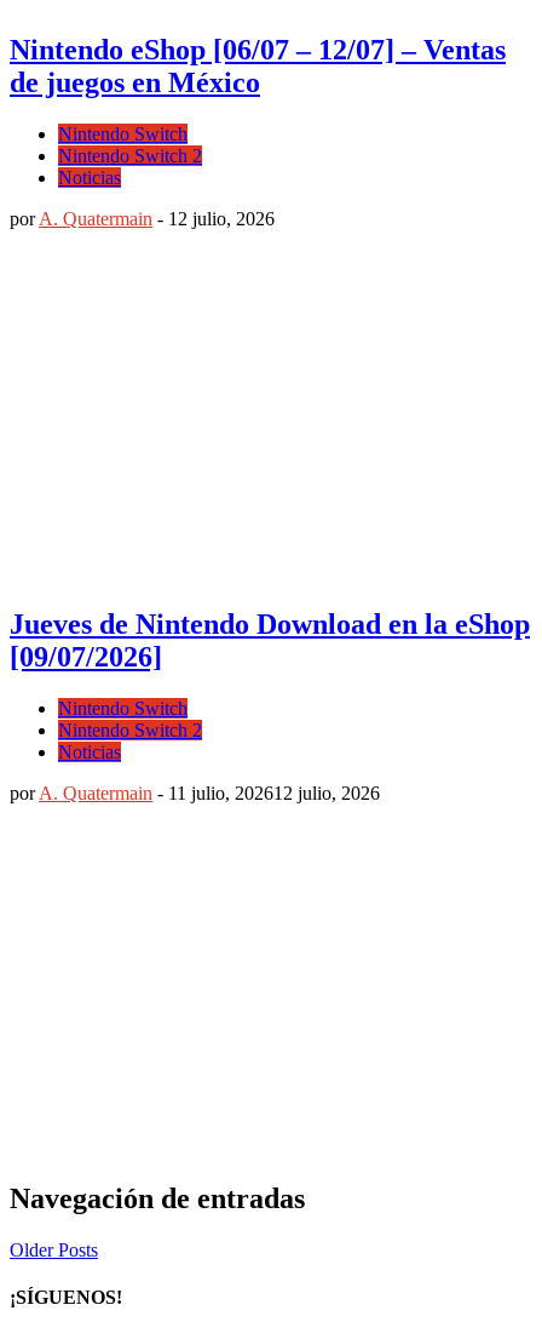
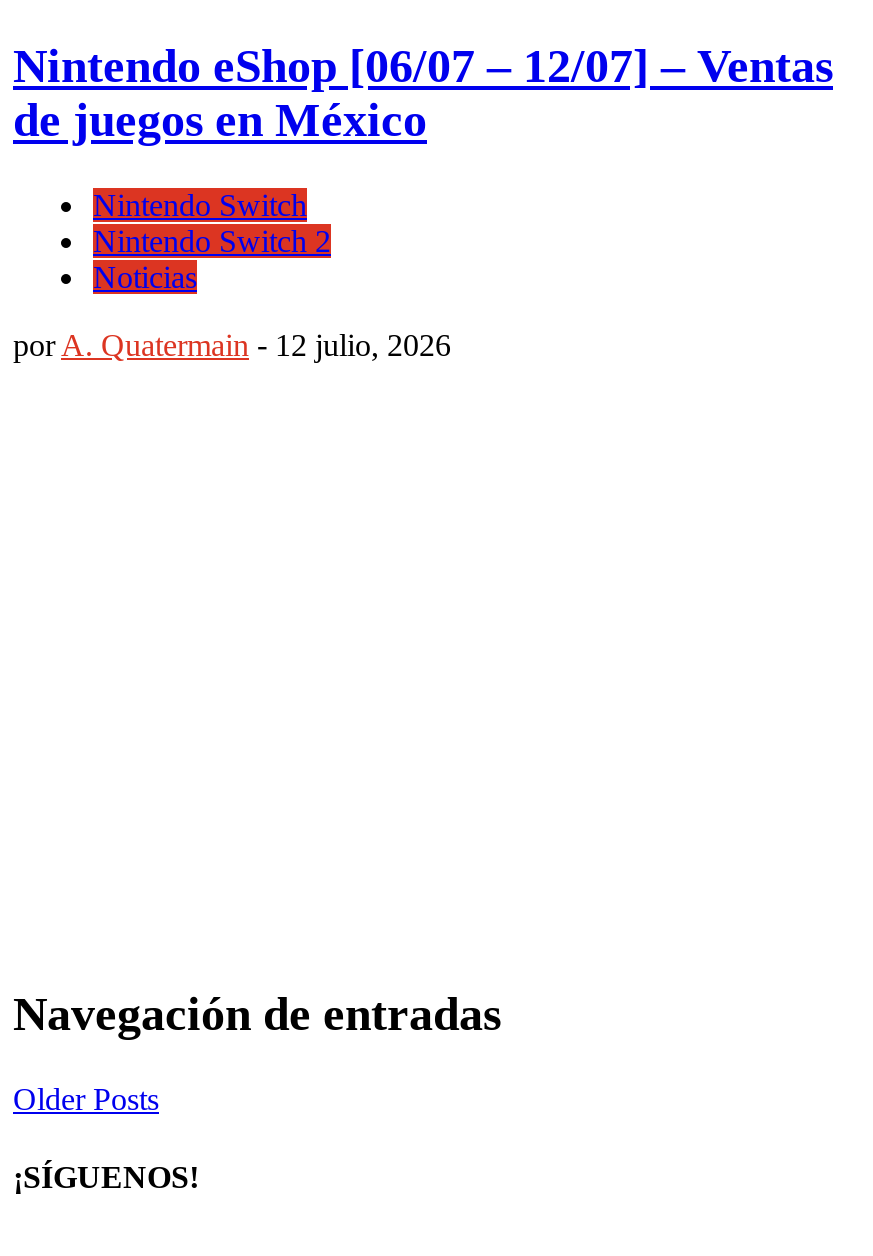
- Jueves de Nintendo Download en la eShop
- [09/07/2026]
- Nintendo Switch
- Nintendo Switch 2
- Noticias
- por A. Quatermain - 11 julio, 202612 julio, 2026
